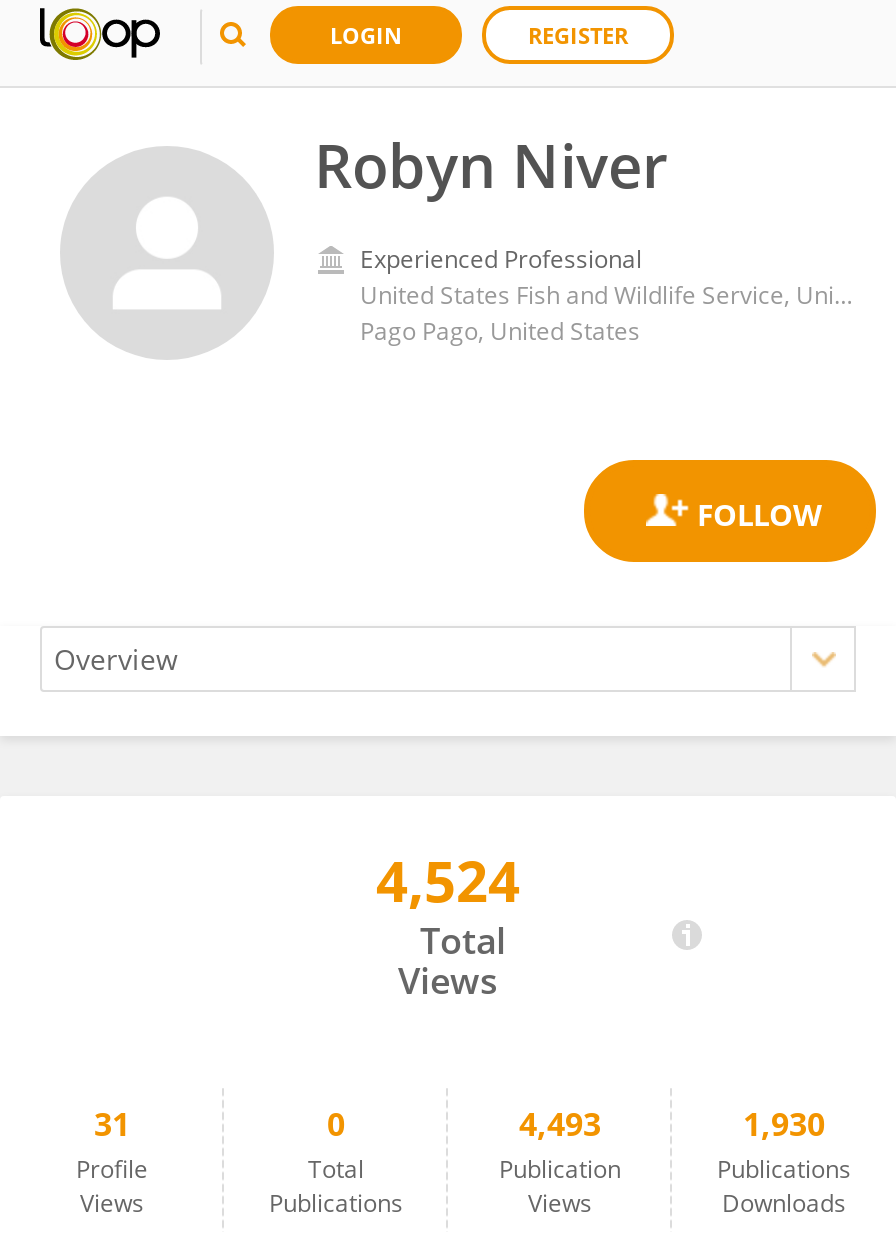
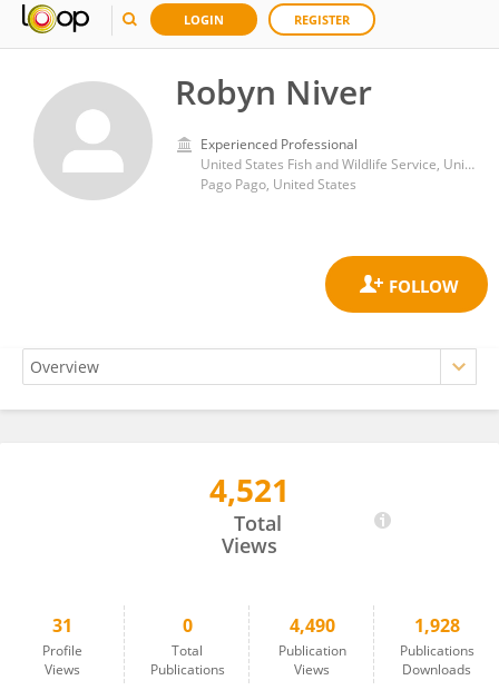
- 4,524
+ 4,521

- 4,493
+ 4,490

- 1,930
+ 1,928
